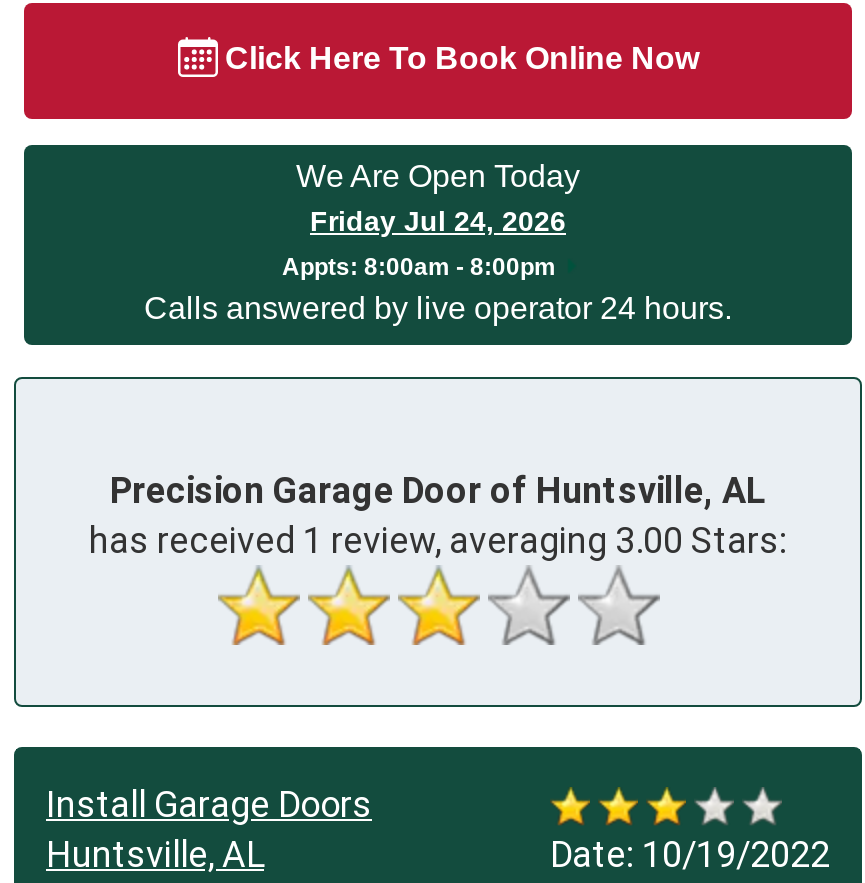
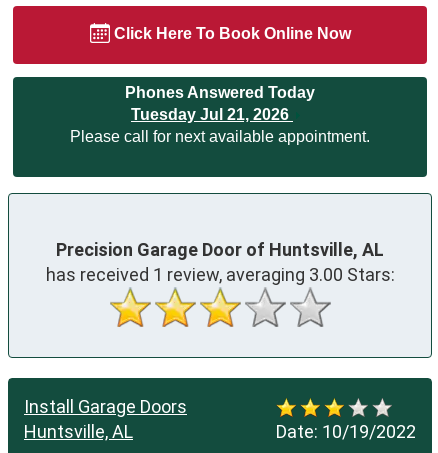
- We Are Open Today
- Friday Jul 24, 2026
- Appts: 8:00am - 8:00pm
- Calls answered by live operator 24 hours.
+ Phones Answered Today
+ Tuesday Jul 21, 2026
+ Please call for next available appointment.
